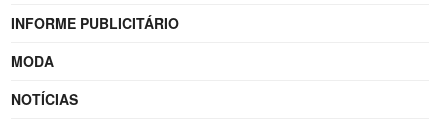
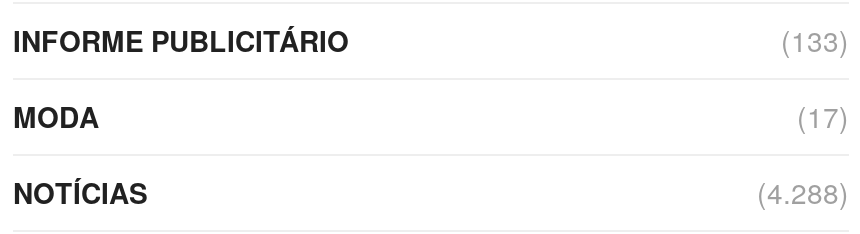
+ (133)

+ (17)

+ (4.288)
